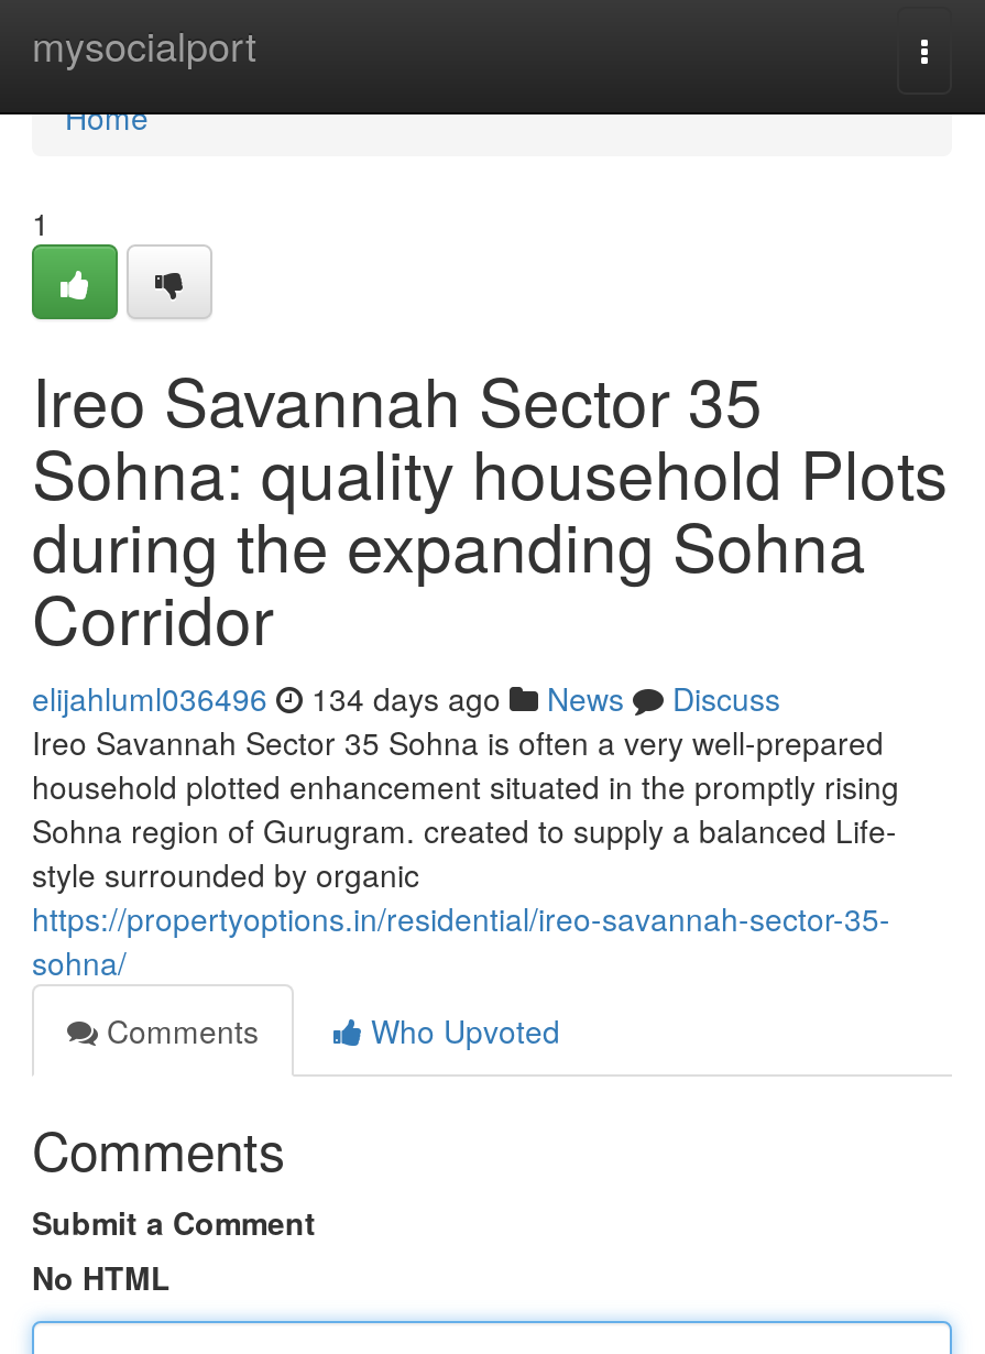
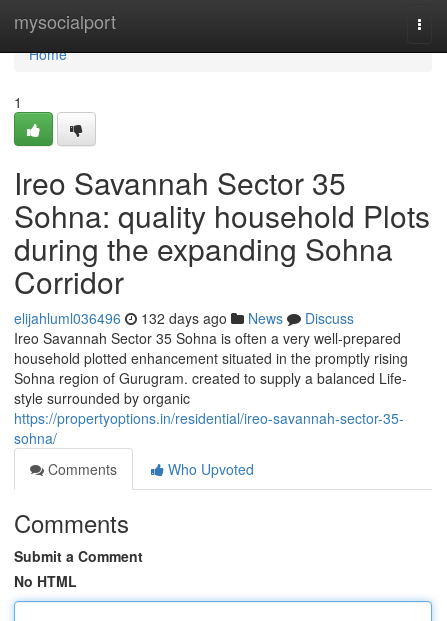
- elijahluml036496 134 days ago News Discuss
+ elijahluml036496 132 days ago News Discuss
